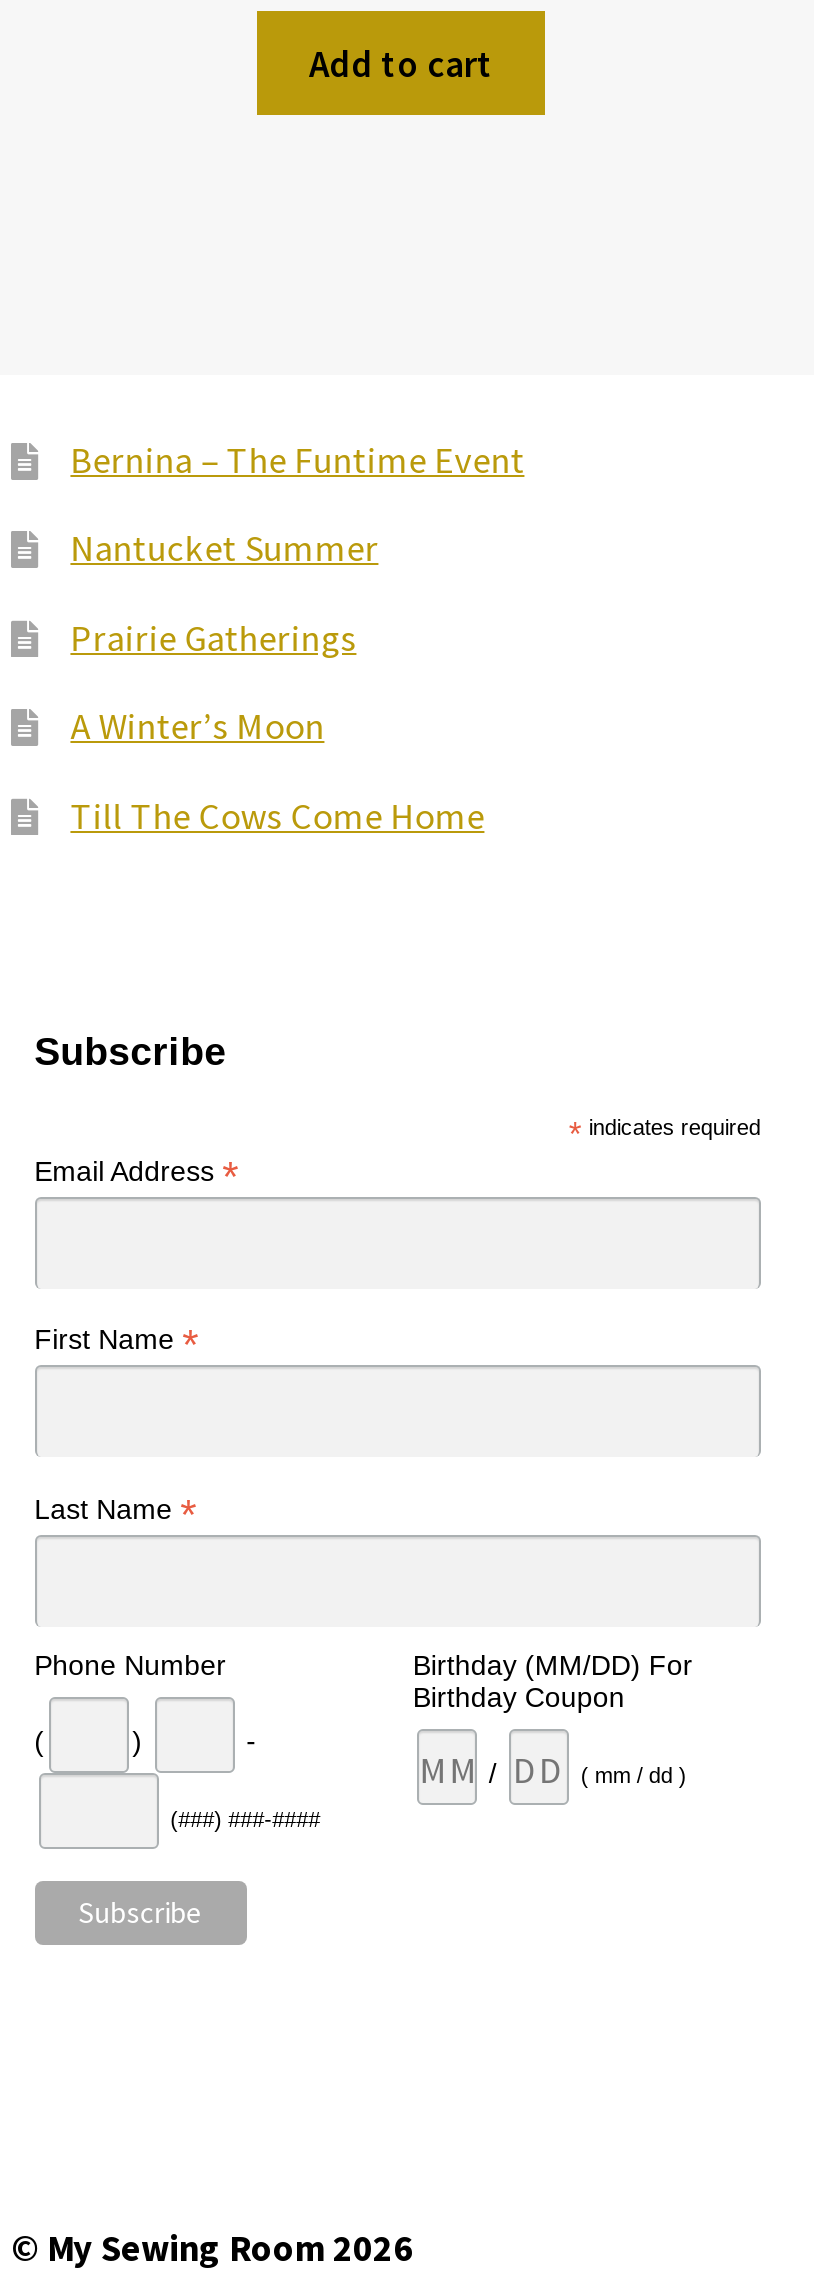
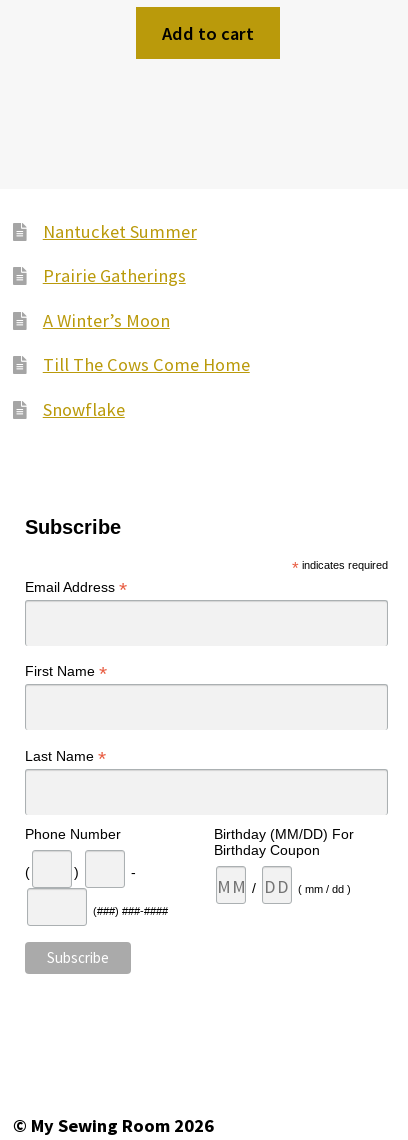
- Bernina – The Funtime Event

moved up: Nantucket Summer | Prairie Gatherings | A Winter’s Moon | Till The Cows Come Home

+ Snowflake
